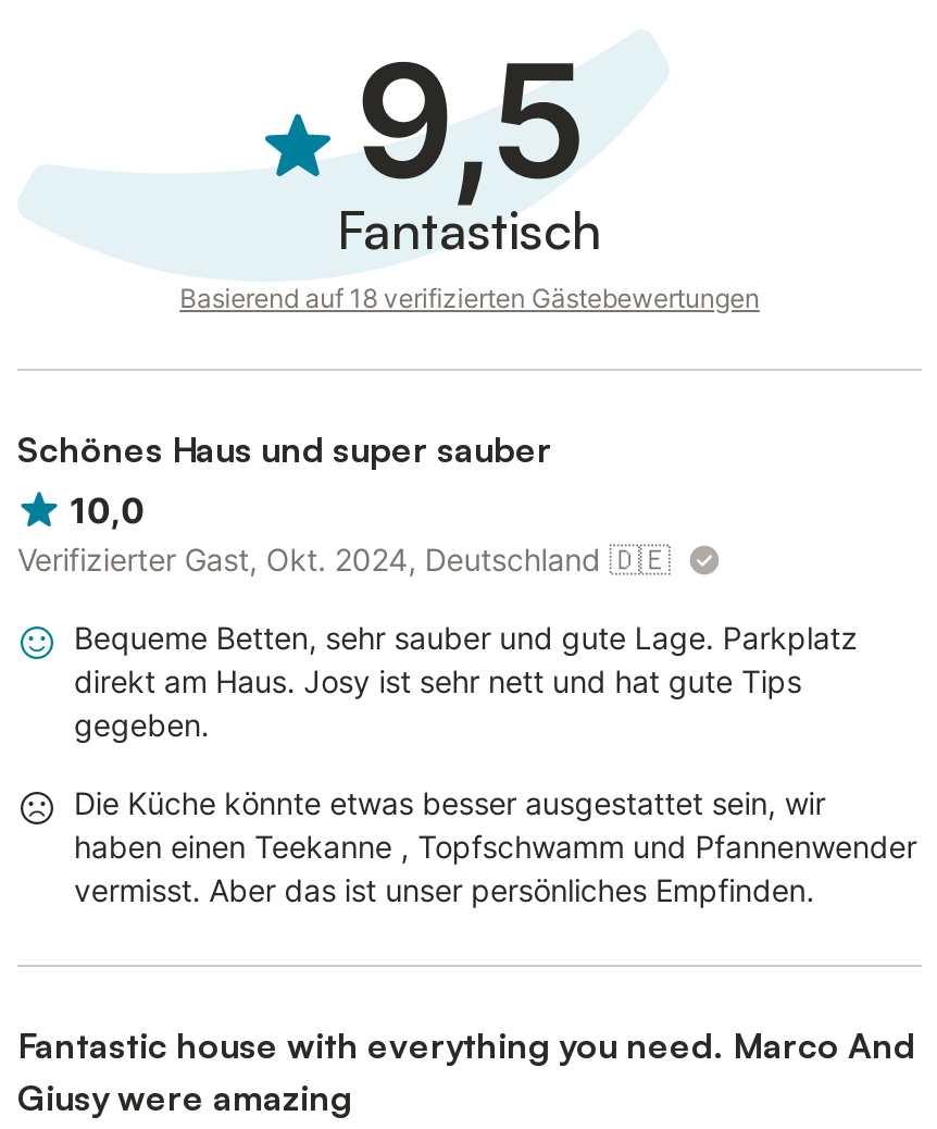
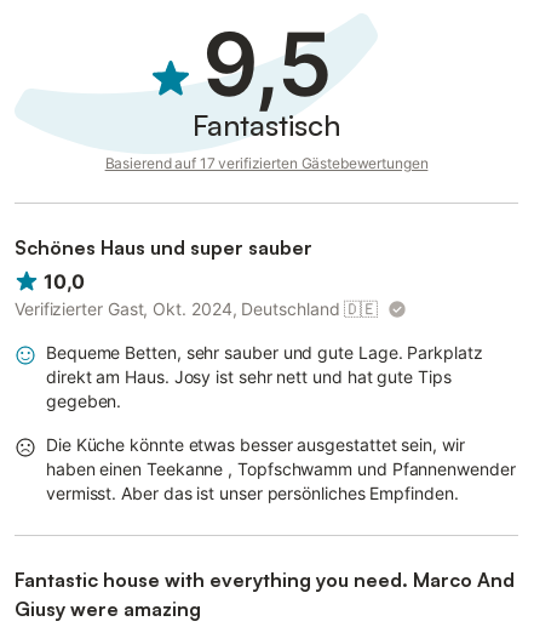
- Basierend auf 18 verifizierten Gästebewertungen
+ Basierend auf 17 verifizierten Gästebewertungen
